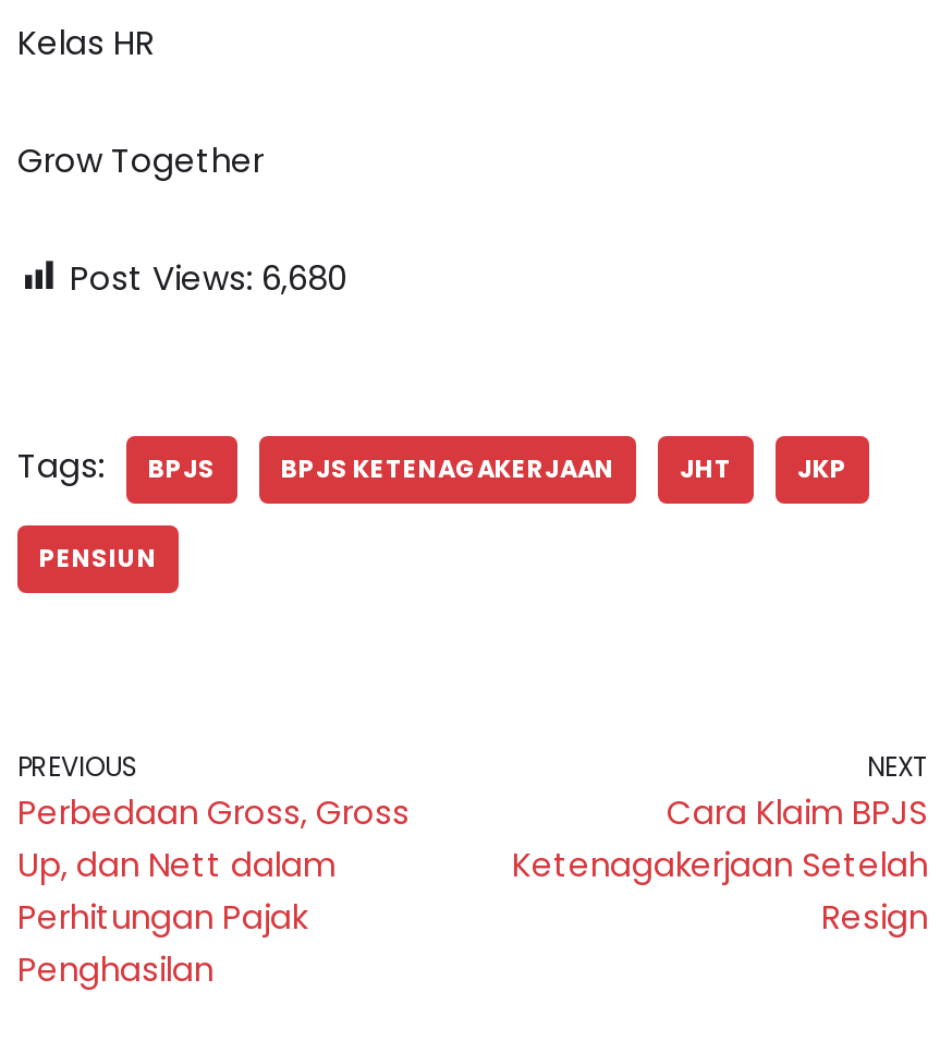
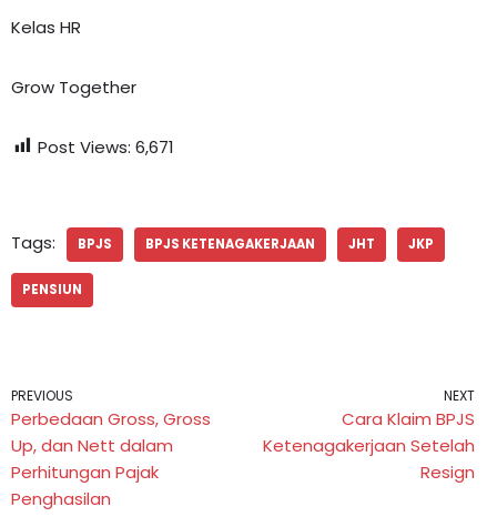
- Post Views: 6,680
+ Post Views: 6,671
